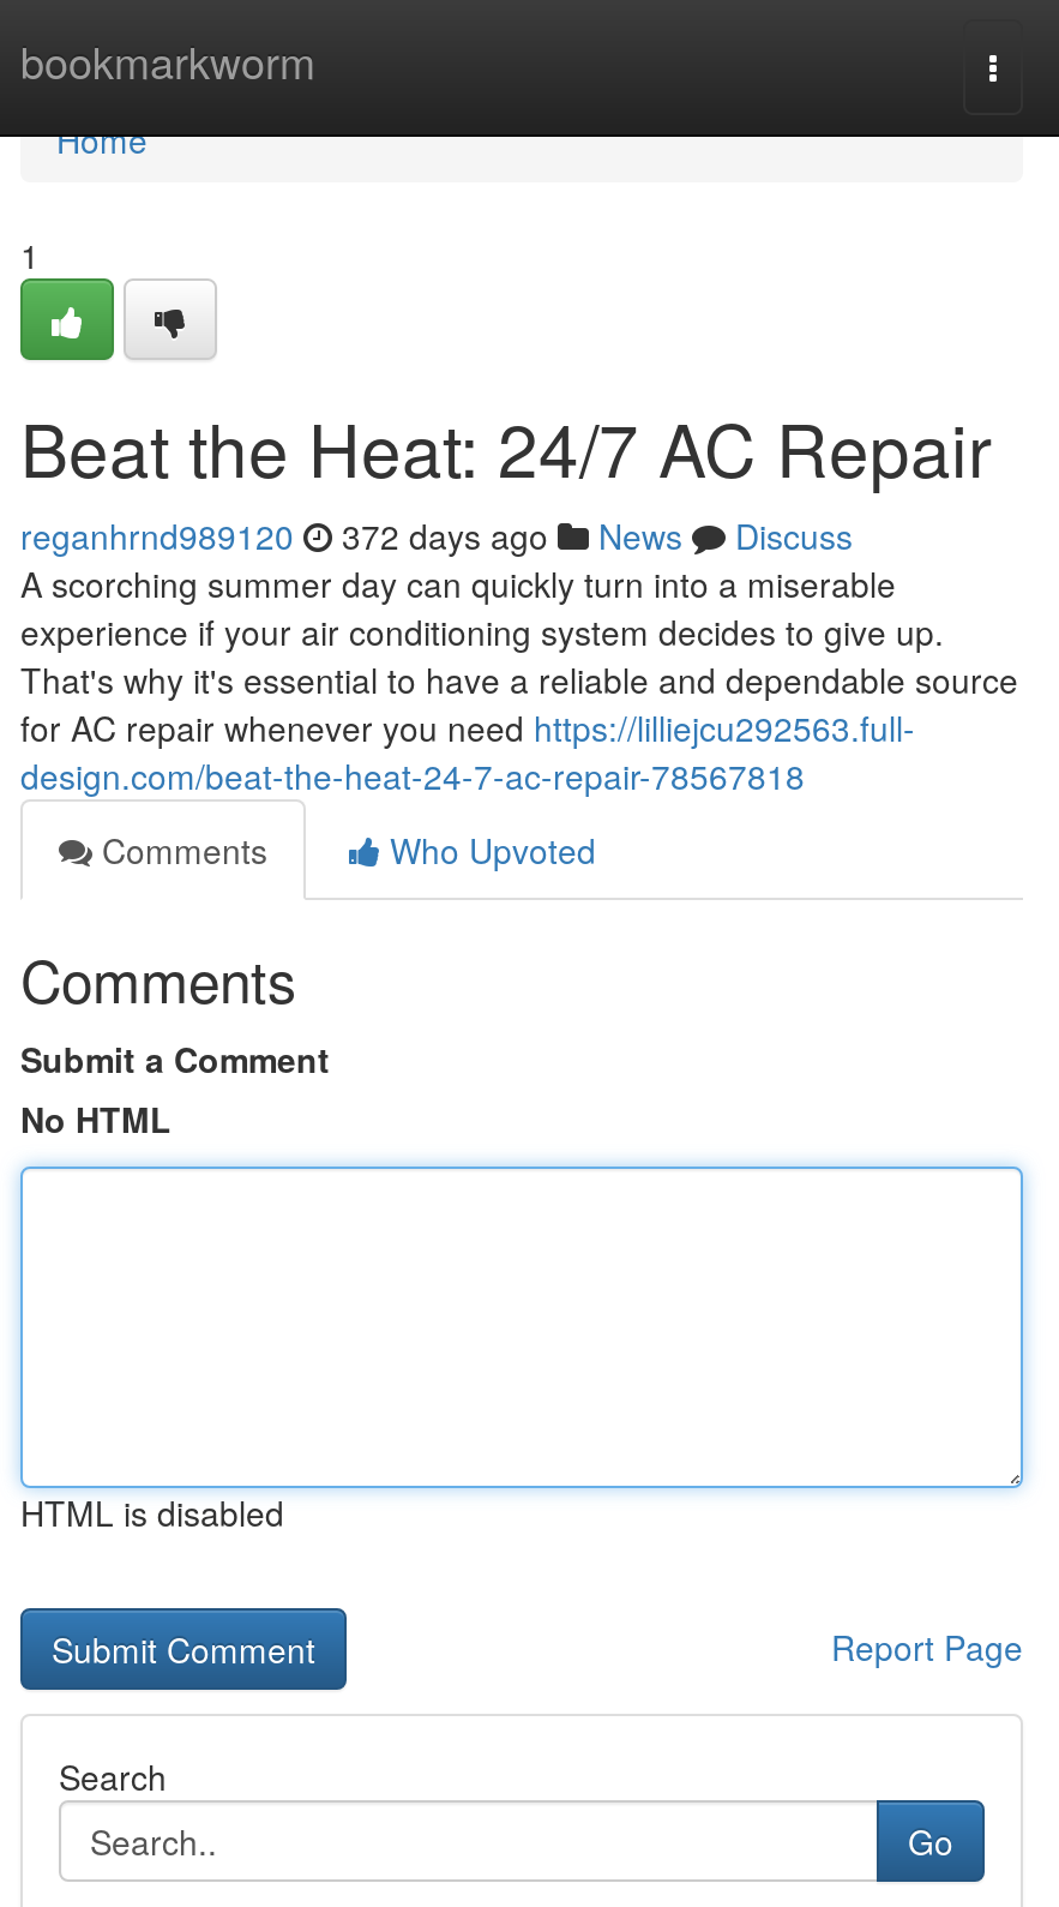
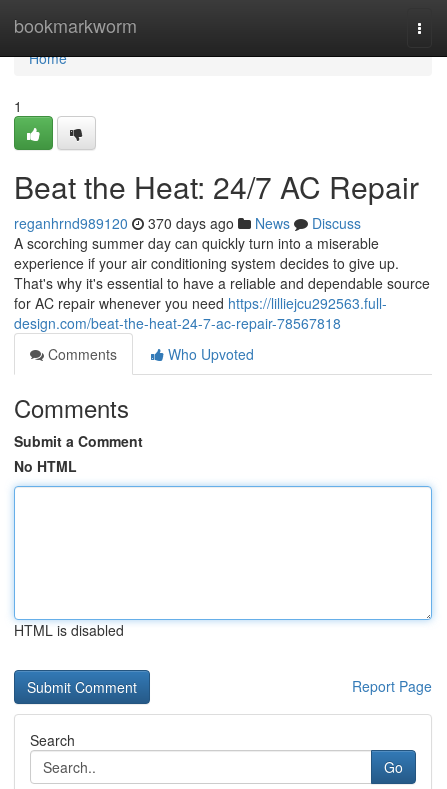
- reganhrnd989120 372 days ago News Discuss
+ reganhrnd989120 370 days ago News Discuss
